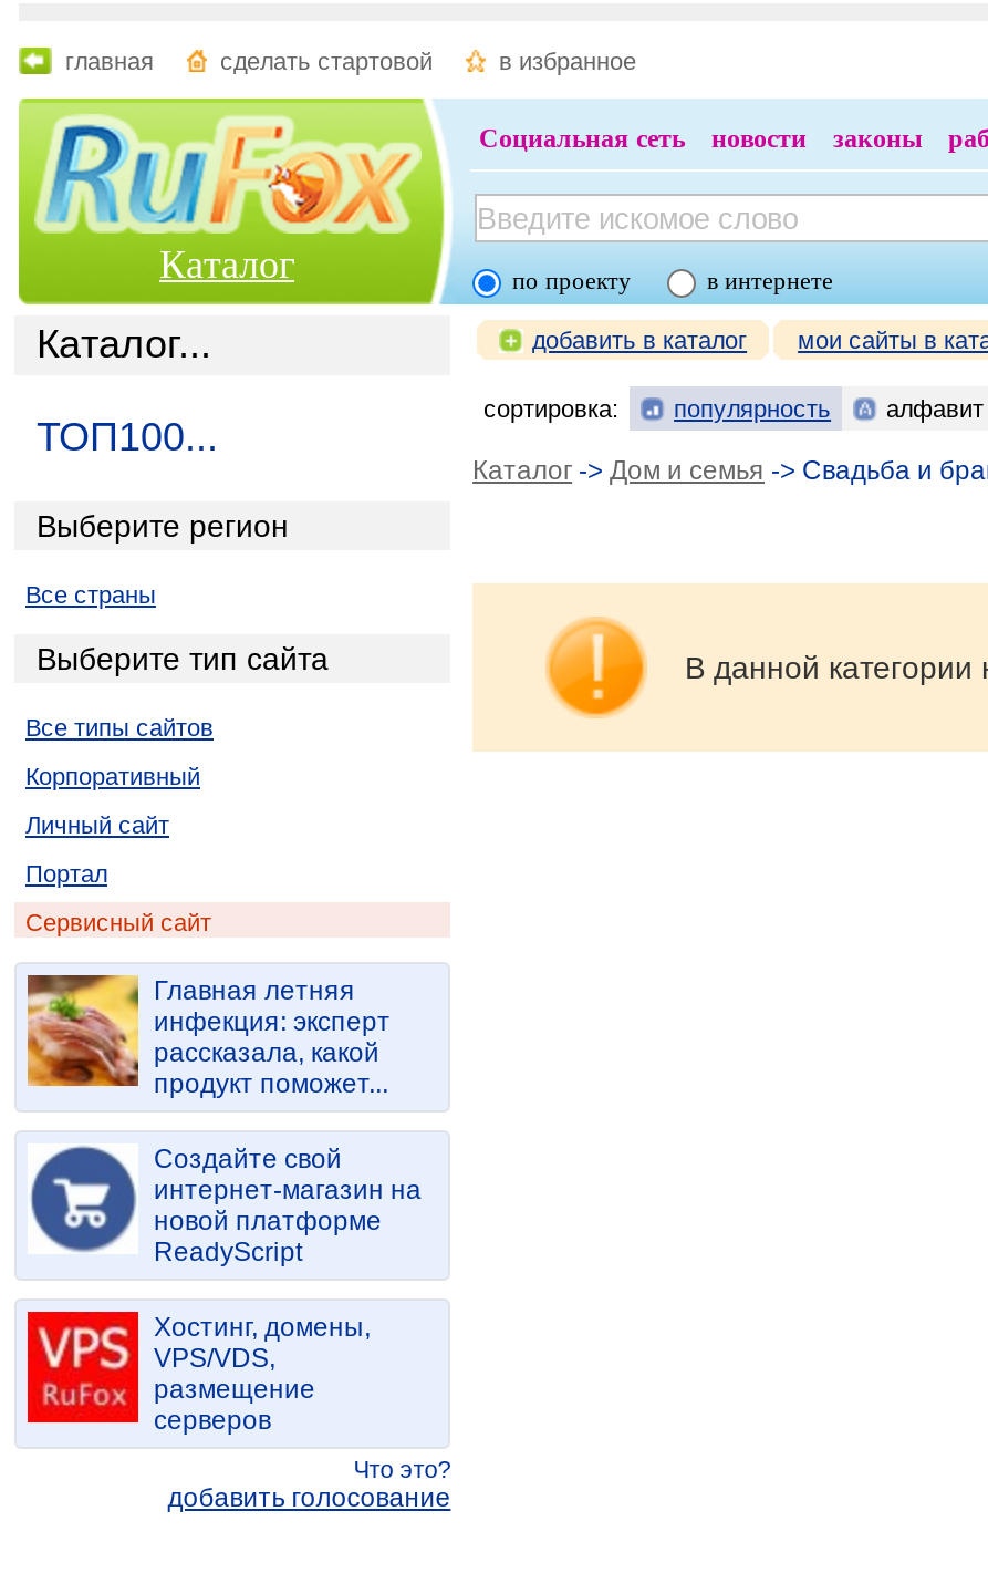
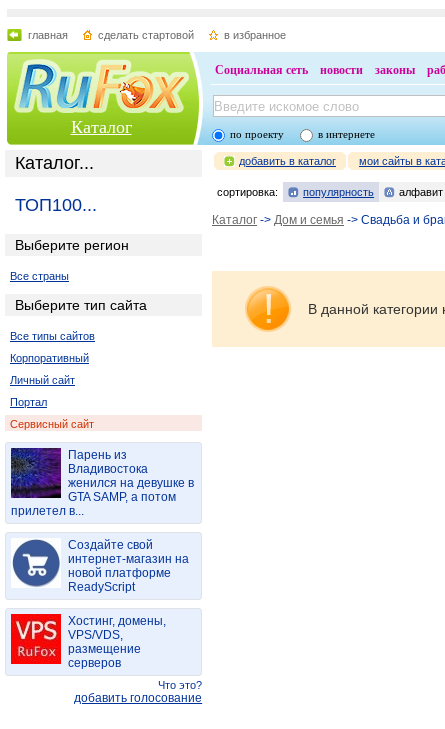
- [image]
- Главная летняя
- инфекция: эксперт
- рассказала, какой
- продукт поможет...
+ [image]
+ Парень из
+ Владивостока
+ женился на девушке в
+ GTA SAMP, а потом
+ прилетел в...
